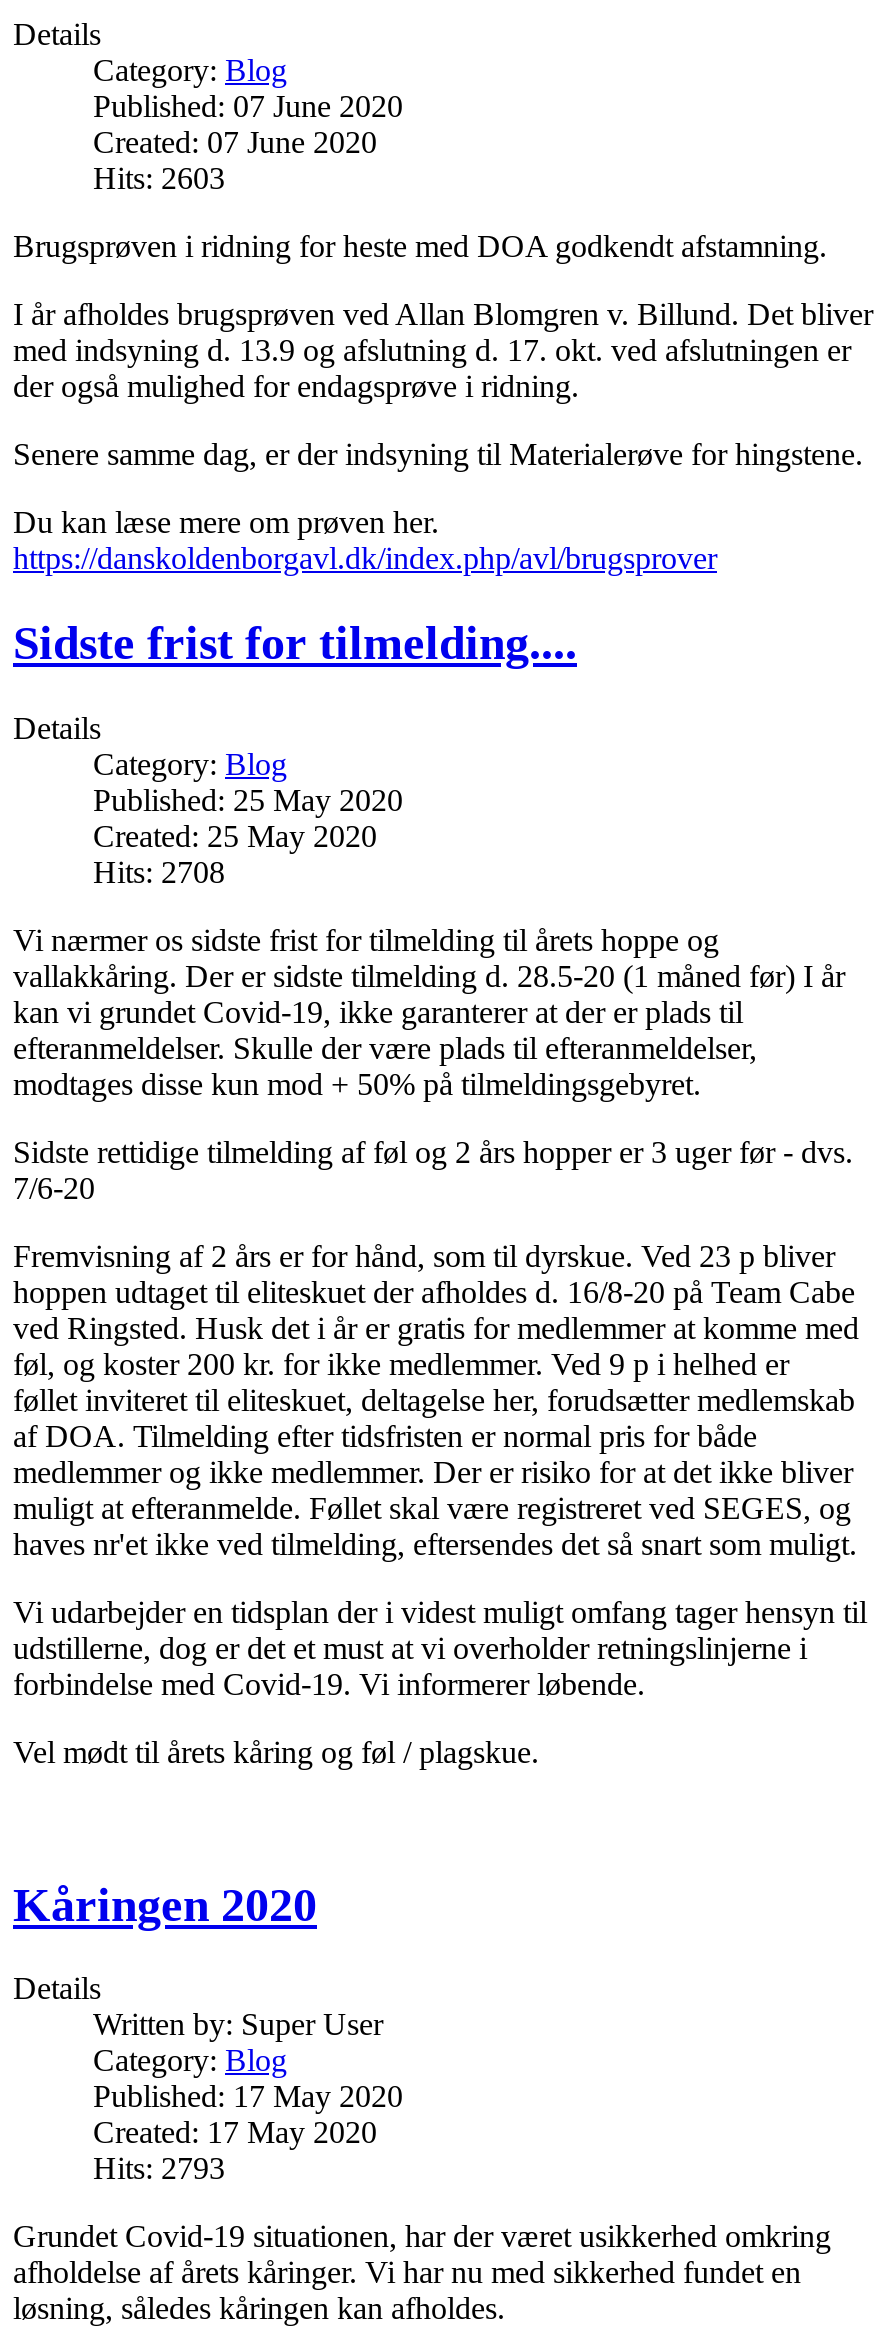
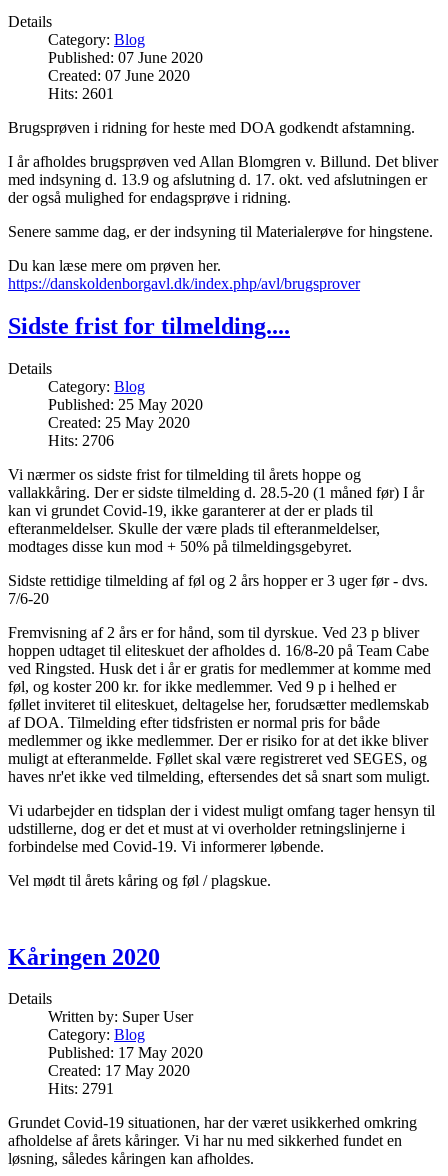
- Hits: 2603
+ Hits: 2601

- Hits: 2708
+ Hits: 2706

- Hits: 2793
+ Hits: 2791
